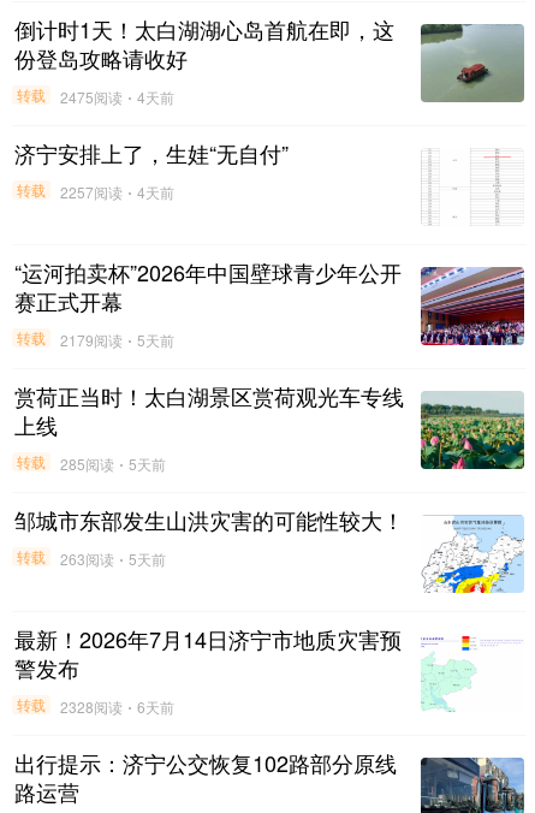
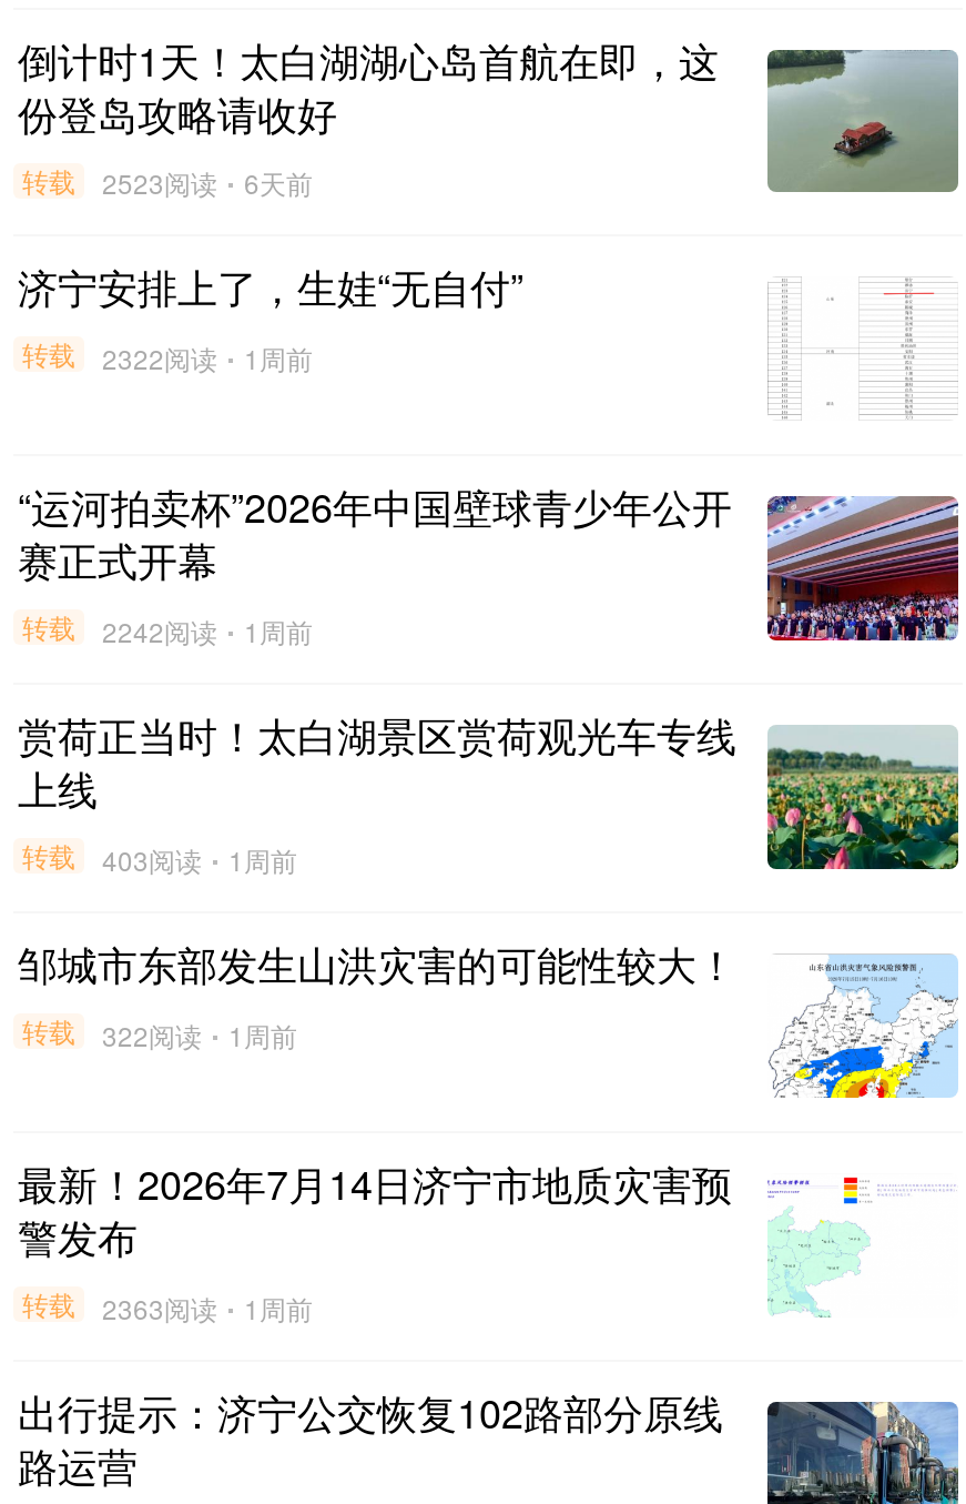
- 2475阅读
+ 2523阅读

- 4天前
+ 6天前

- 2257阅读
+ 2322阅读

- 4天前
+ 1周前

- 2179阅读
+ 2242阅读

- 5天前
+ 1周前

- 285阅读
+ 403阅读

- 5天前
+ 1周前

- 263阅读
+ 322阅读

- 5天前
+ 1周前

- 2328阅读
+ 2363阅读

- 6天前
+ 1周前
